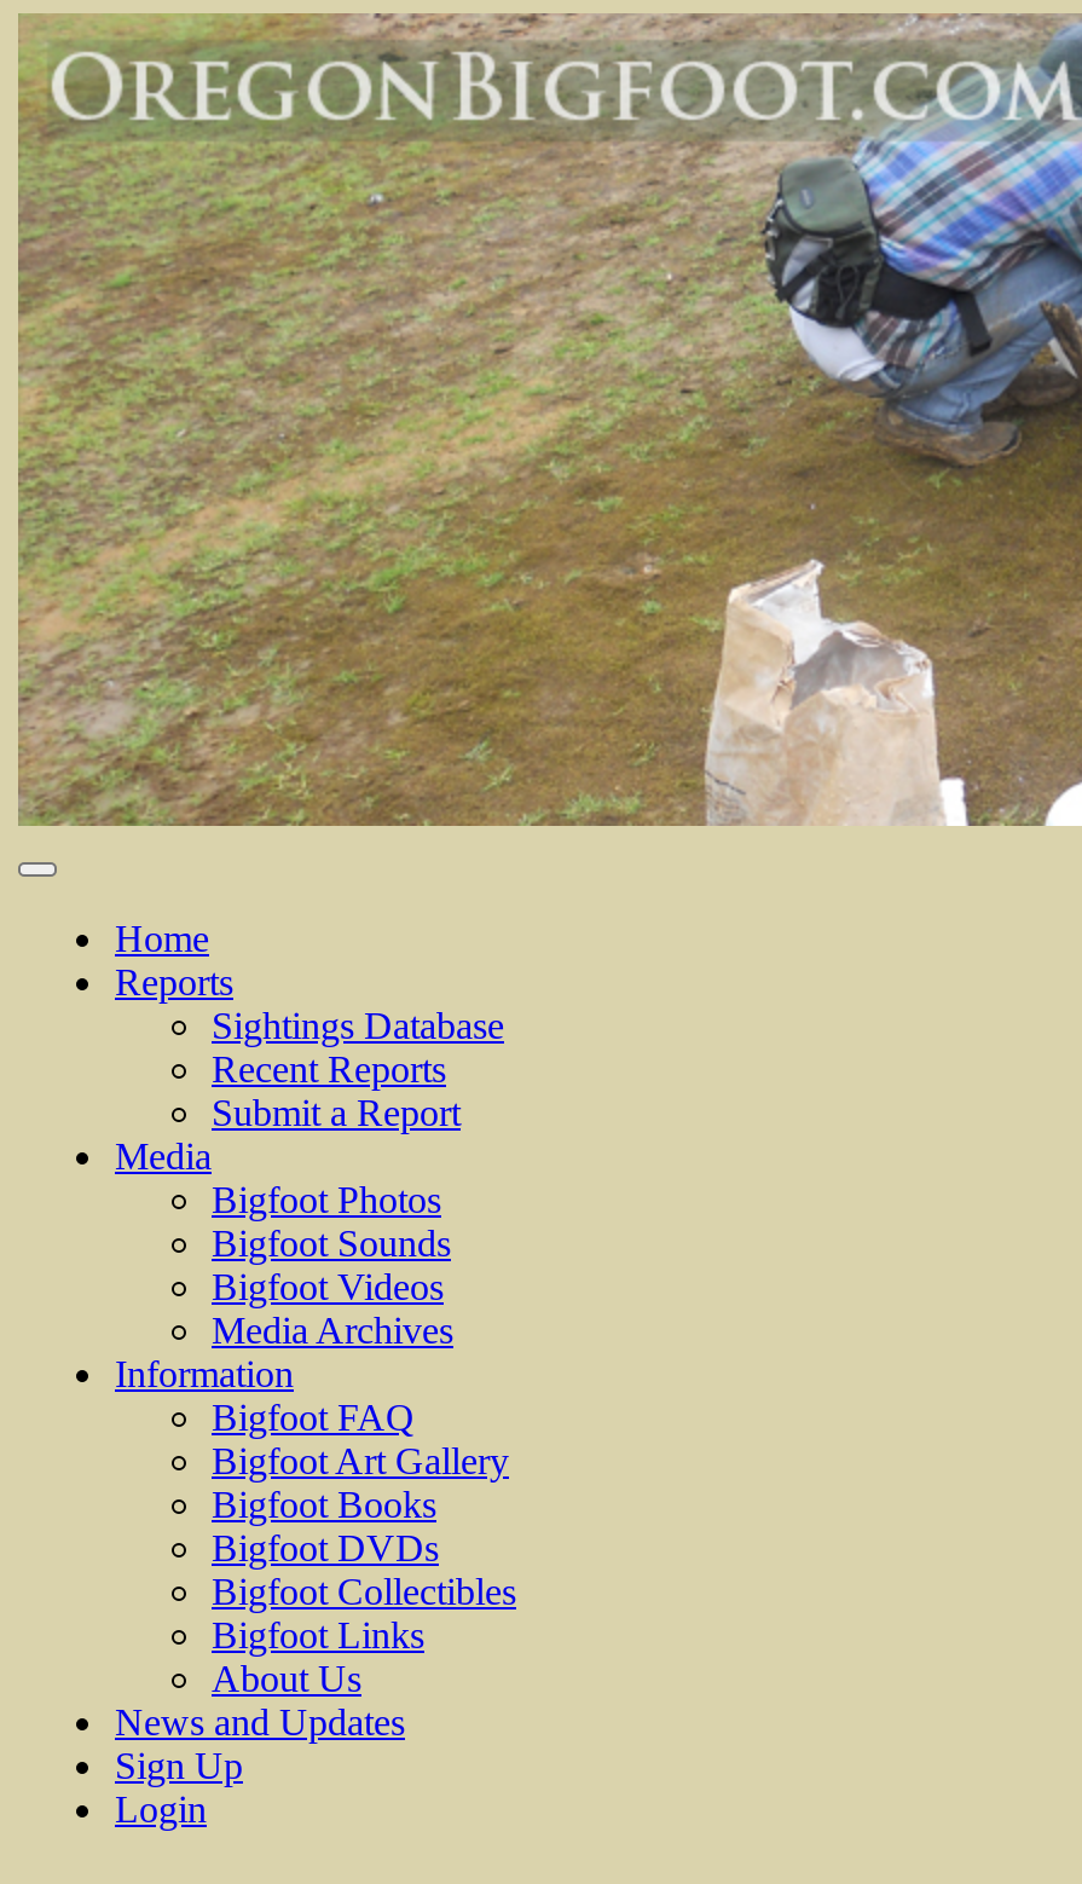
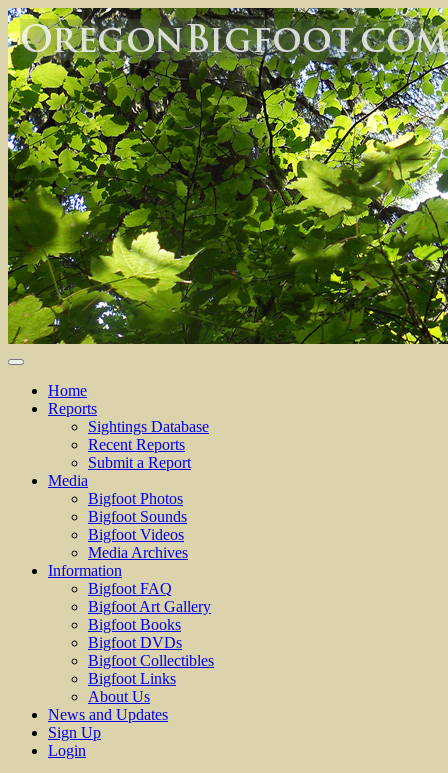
- [image]
+ [image]
